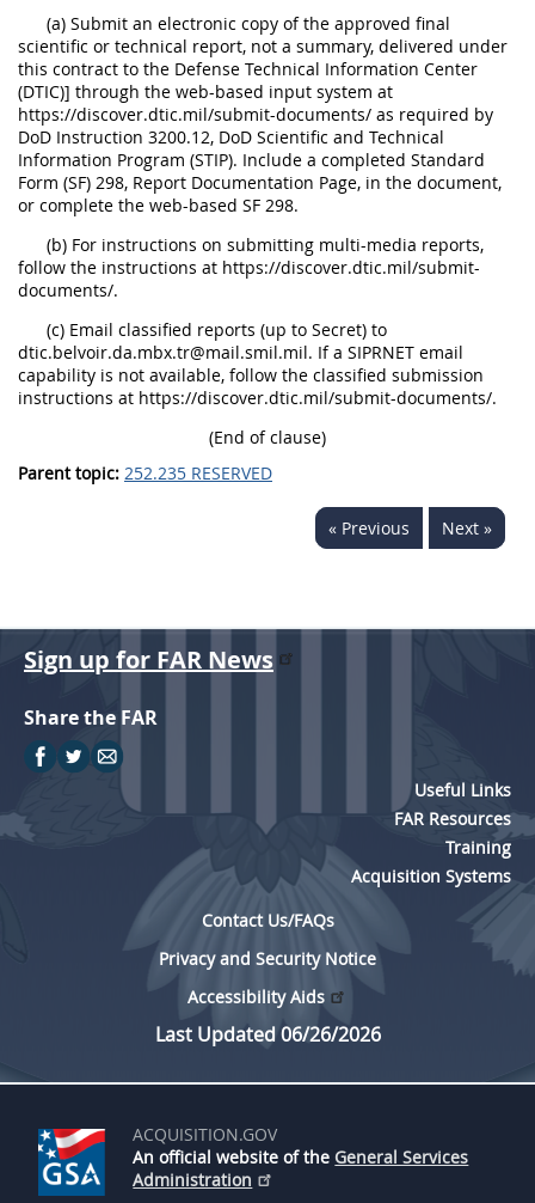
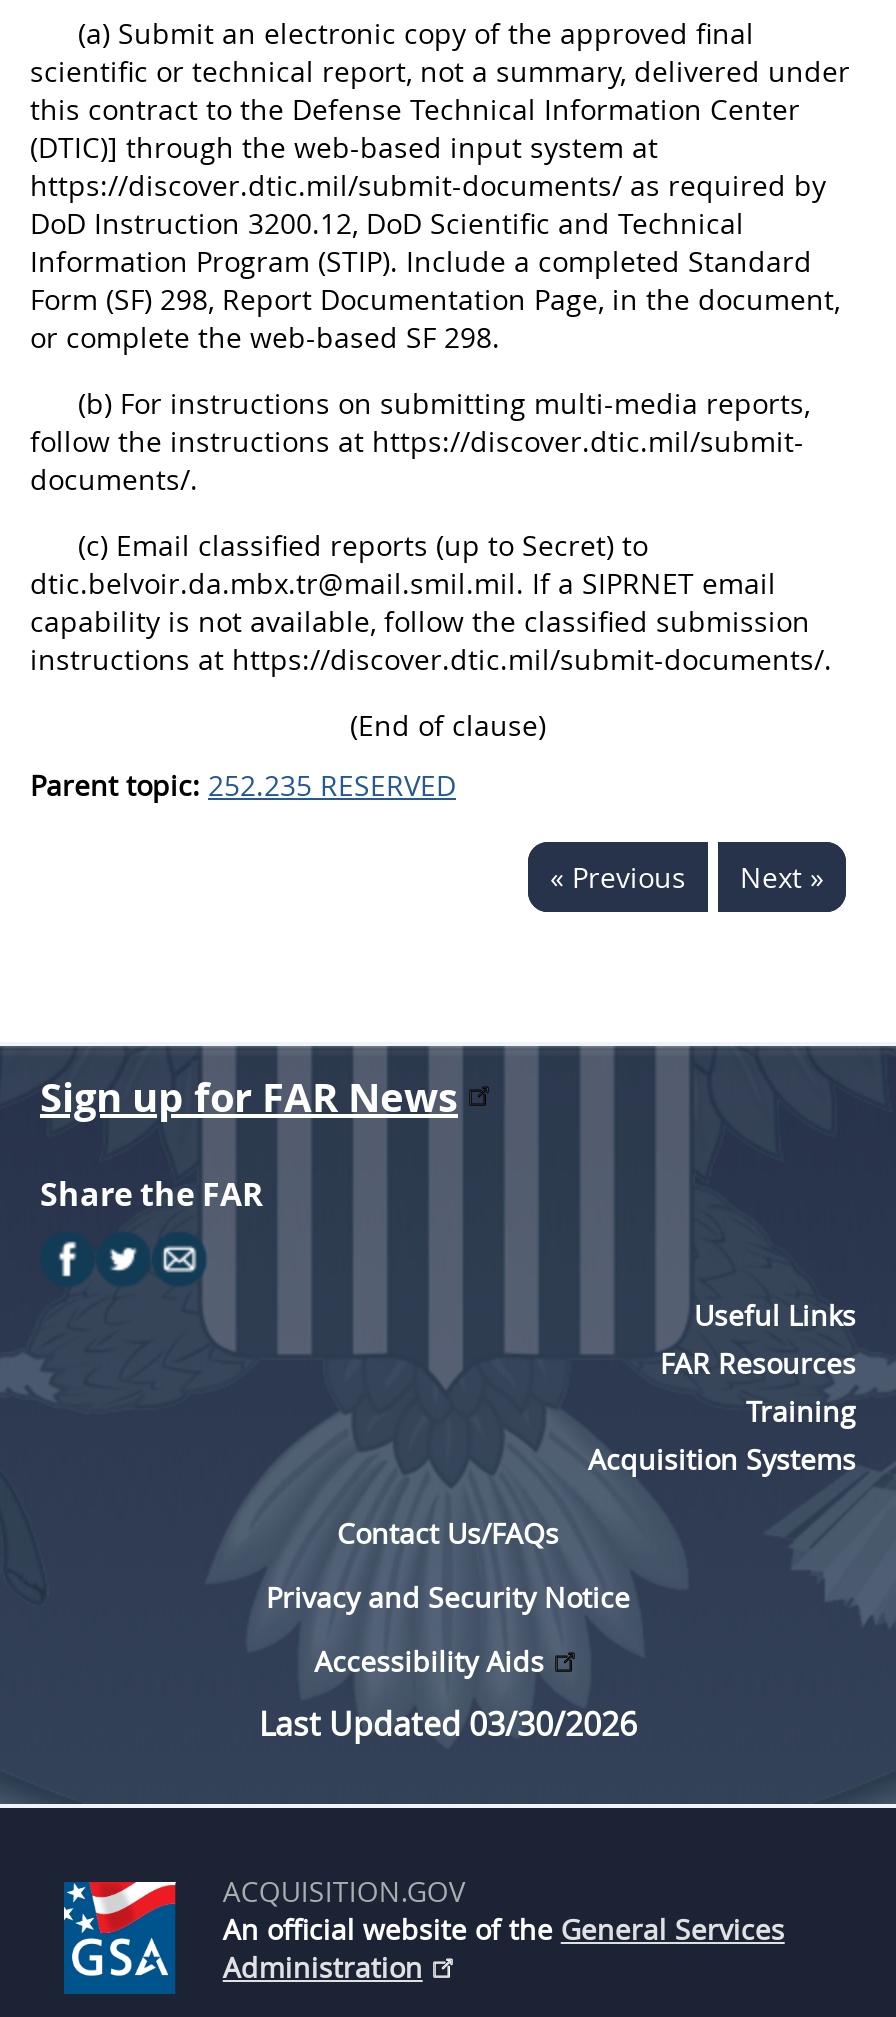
- Last Updated 06/26/2026
+ Last Updated 03/30/2026
